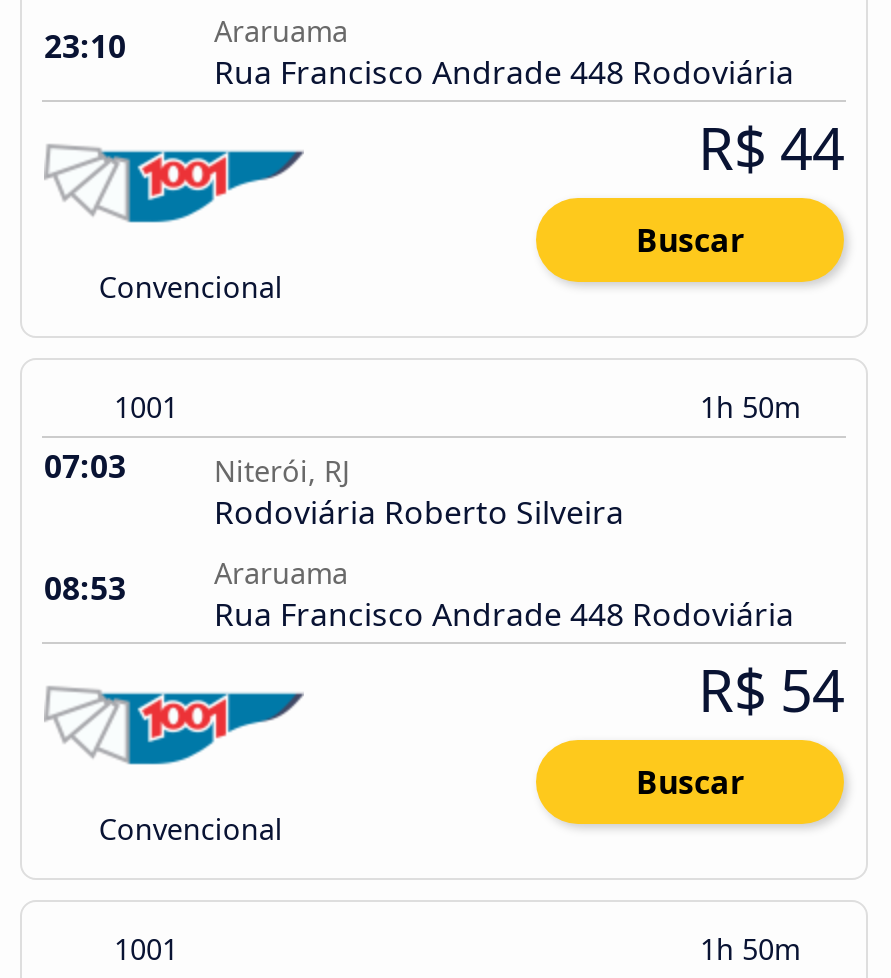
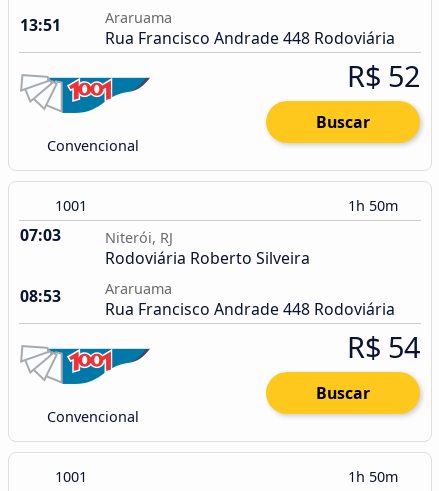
- 23:10
+ 13:51

- R$ 44
+ R$ 52
